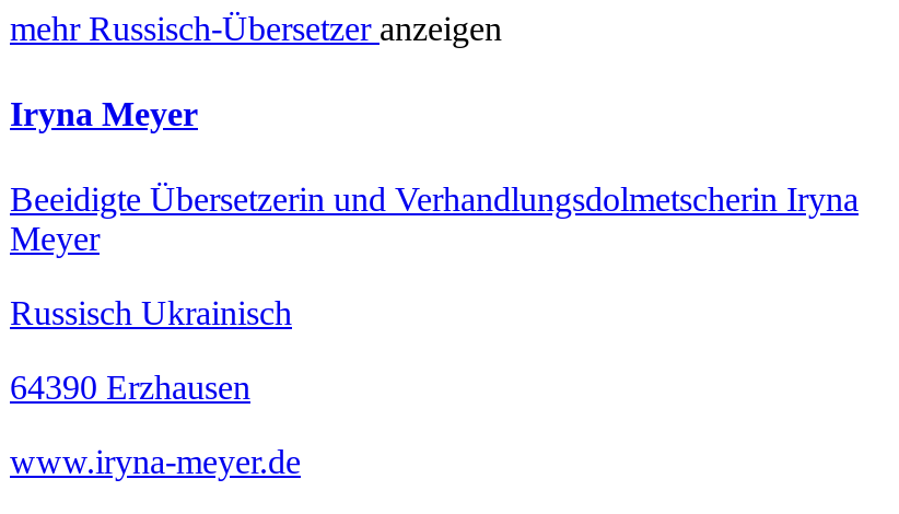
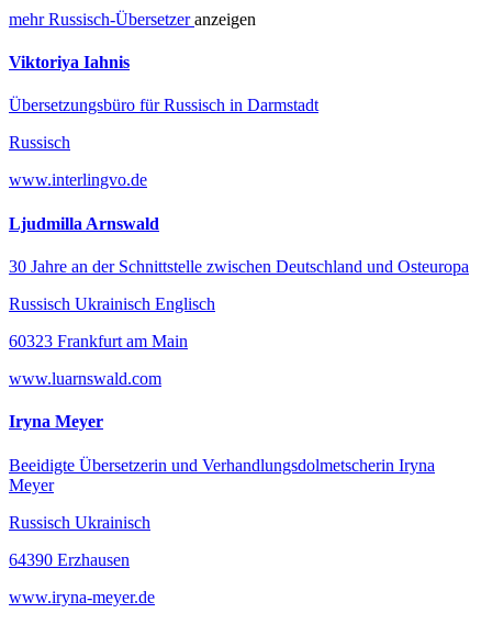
+ Viktoriya Iahnis
+ Übersetzungsbüro für Russisch in Darmstadt
+ Russisch
+ www.interlingvo.de
+ Ljudmilla Arnswald
+ 30 Jahre an der Schnittstelle zwischen Deutschland und Osteuropa
+ Russisch Ukrainisch Englisch
+ 60323 Frankfurt am Main
+ www.luarnswald.com
